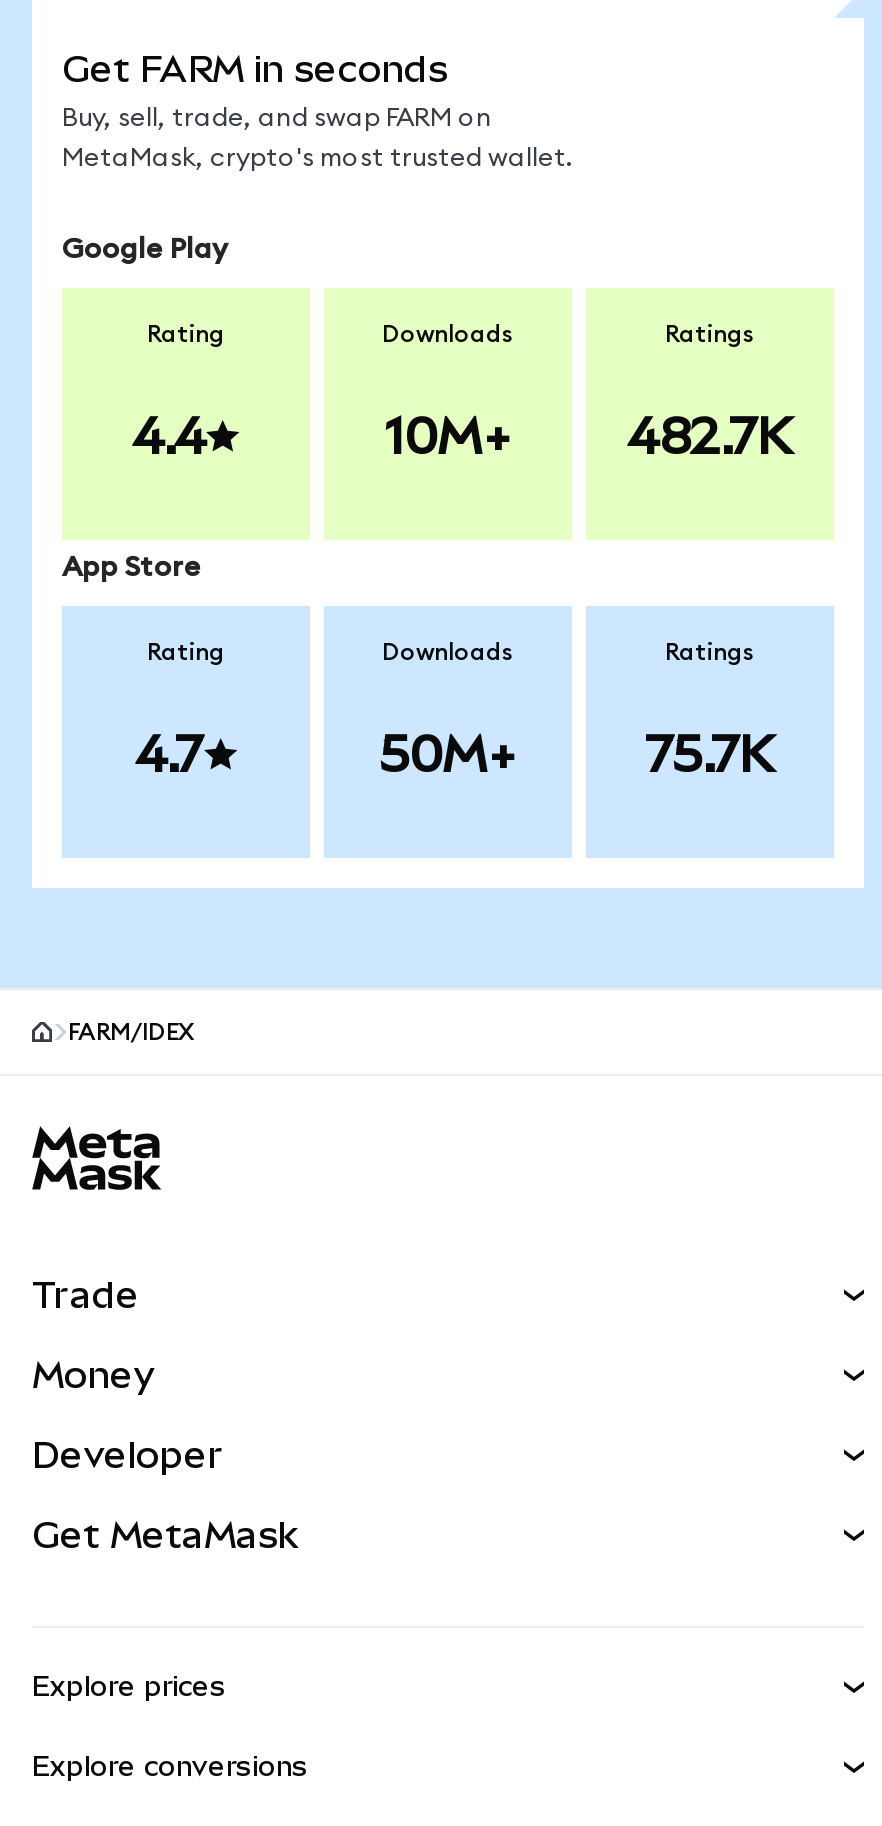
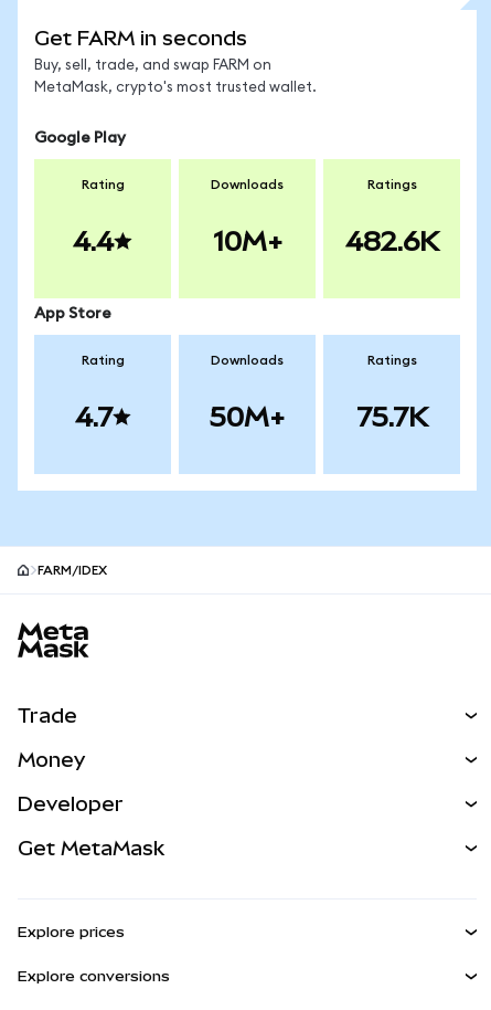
- 482.7K
+ 482.6K
